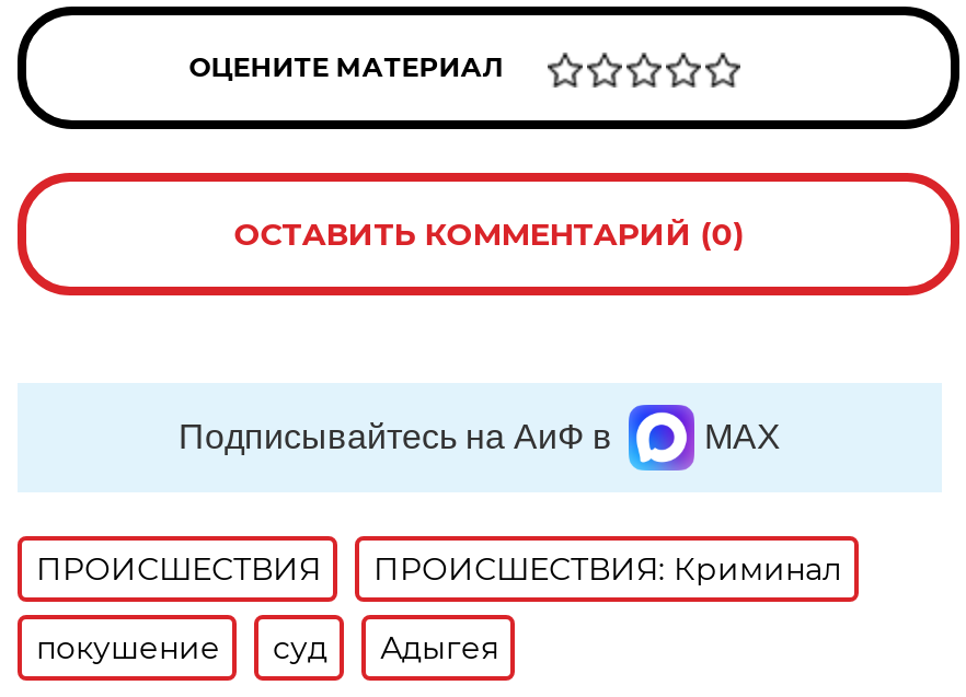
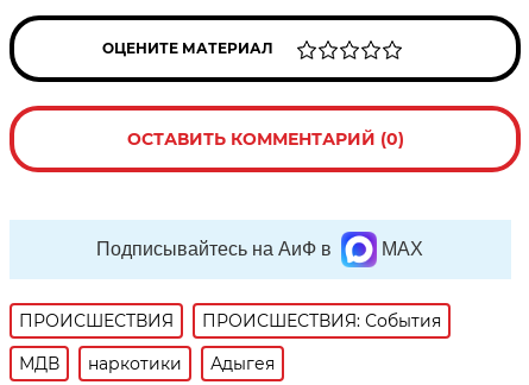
- ПРОИСШЕСТВИЯ: Криминал
+ ПРОИСШЕСТВИЯ: События

- покушение
- суд
+ МДВ
+ наркотики
